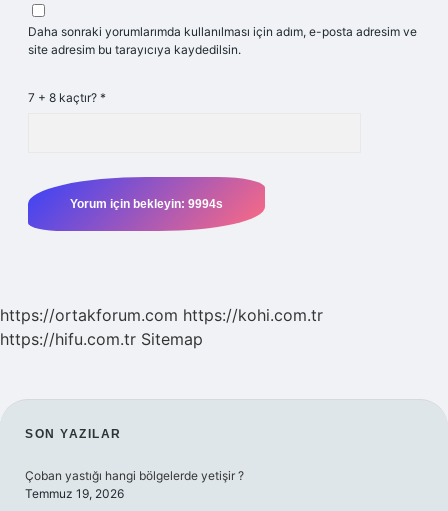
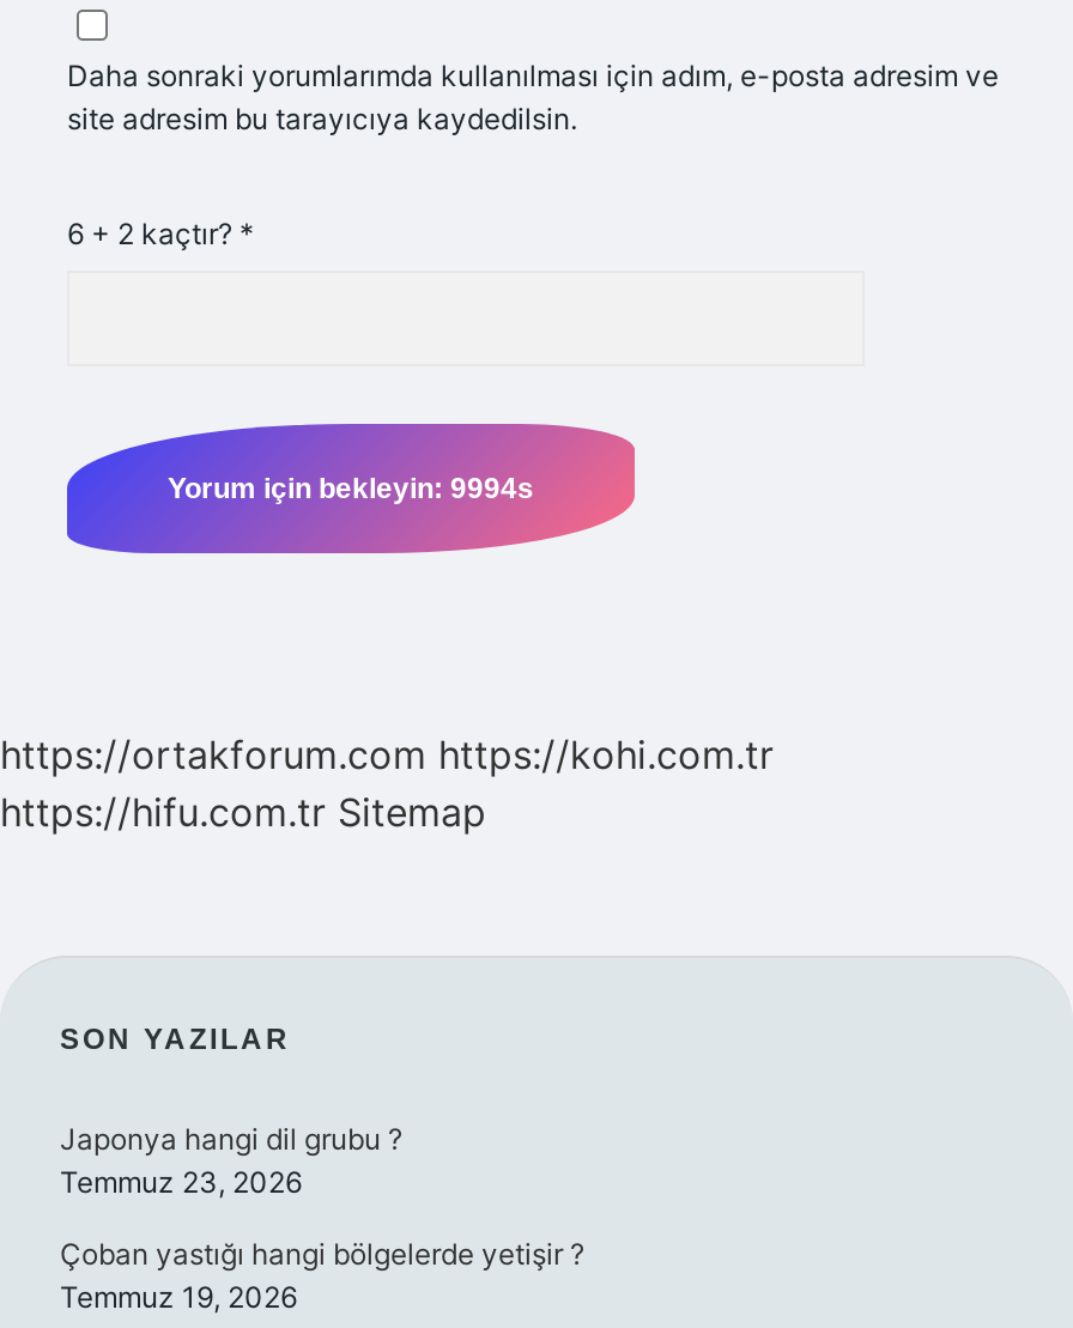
- 7 + 8 kaçtır? *
+ 6 + 2 kaçtır? *

+ Japonya hangi dil grubu ?
+ Temmuz 23, 2026
